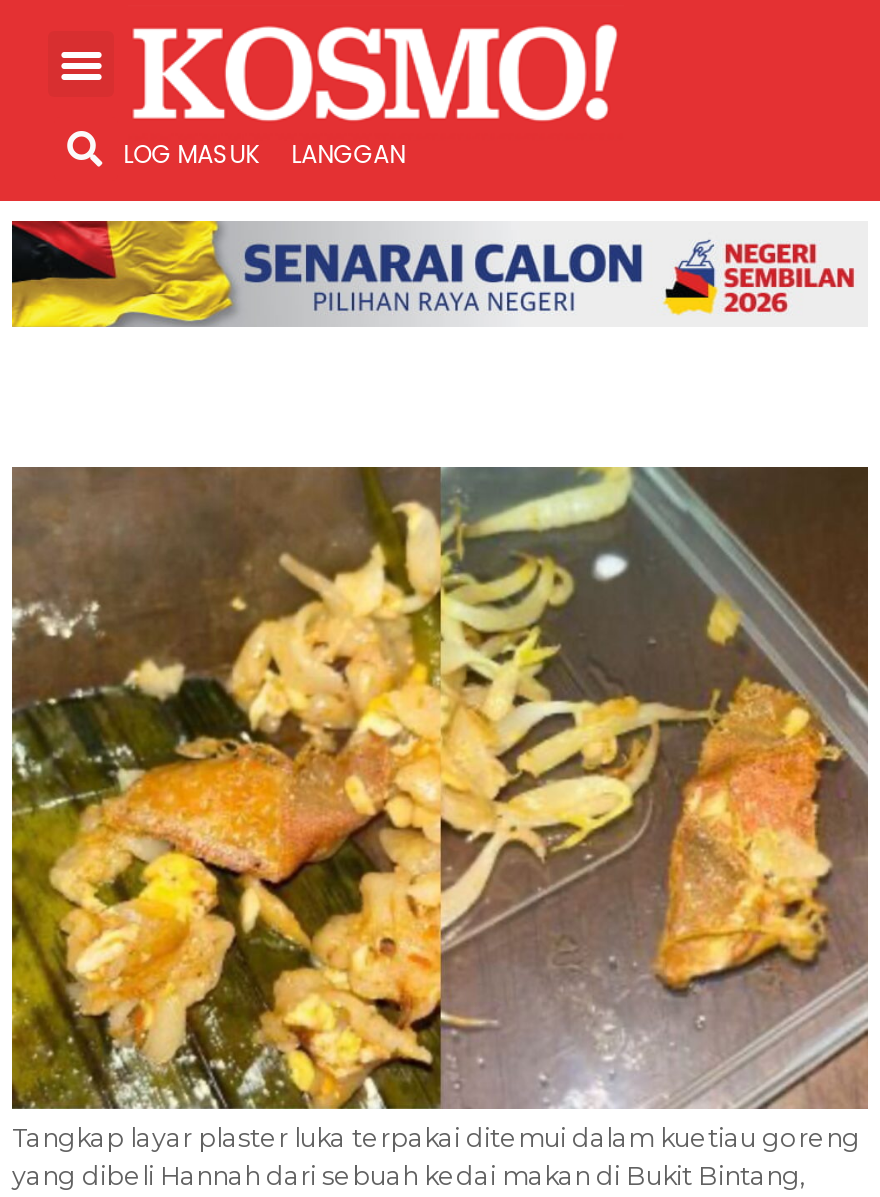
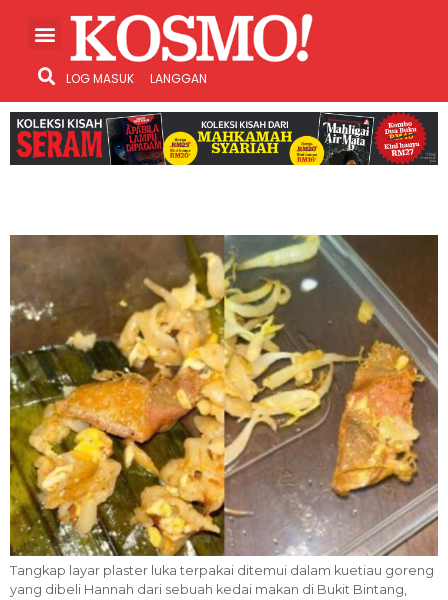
- [image]
+ [image]
